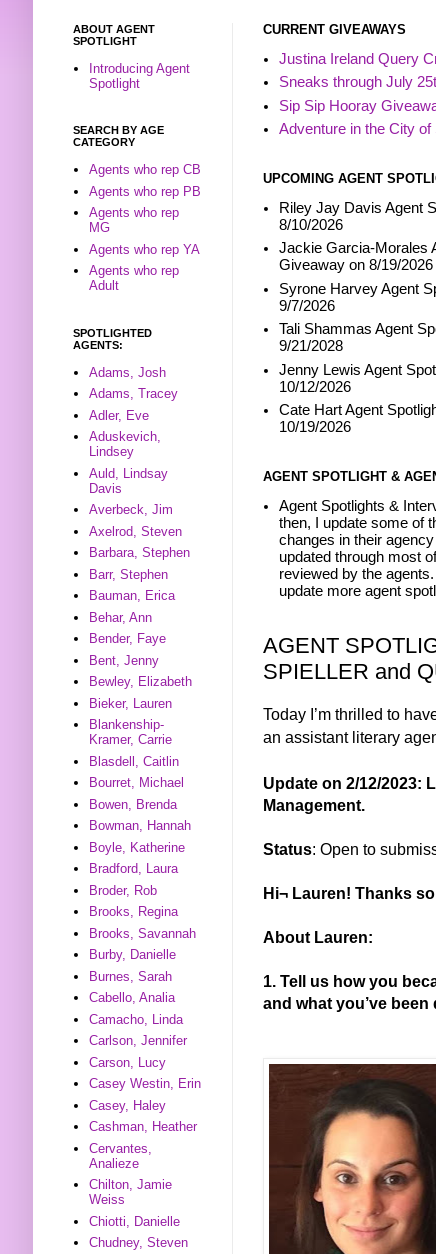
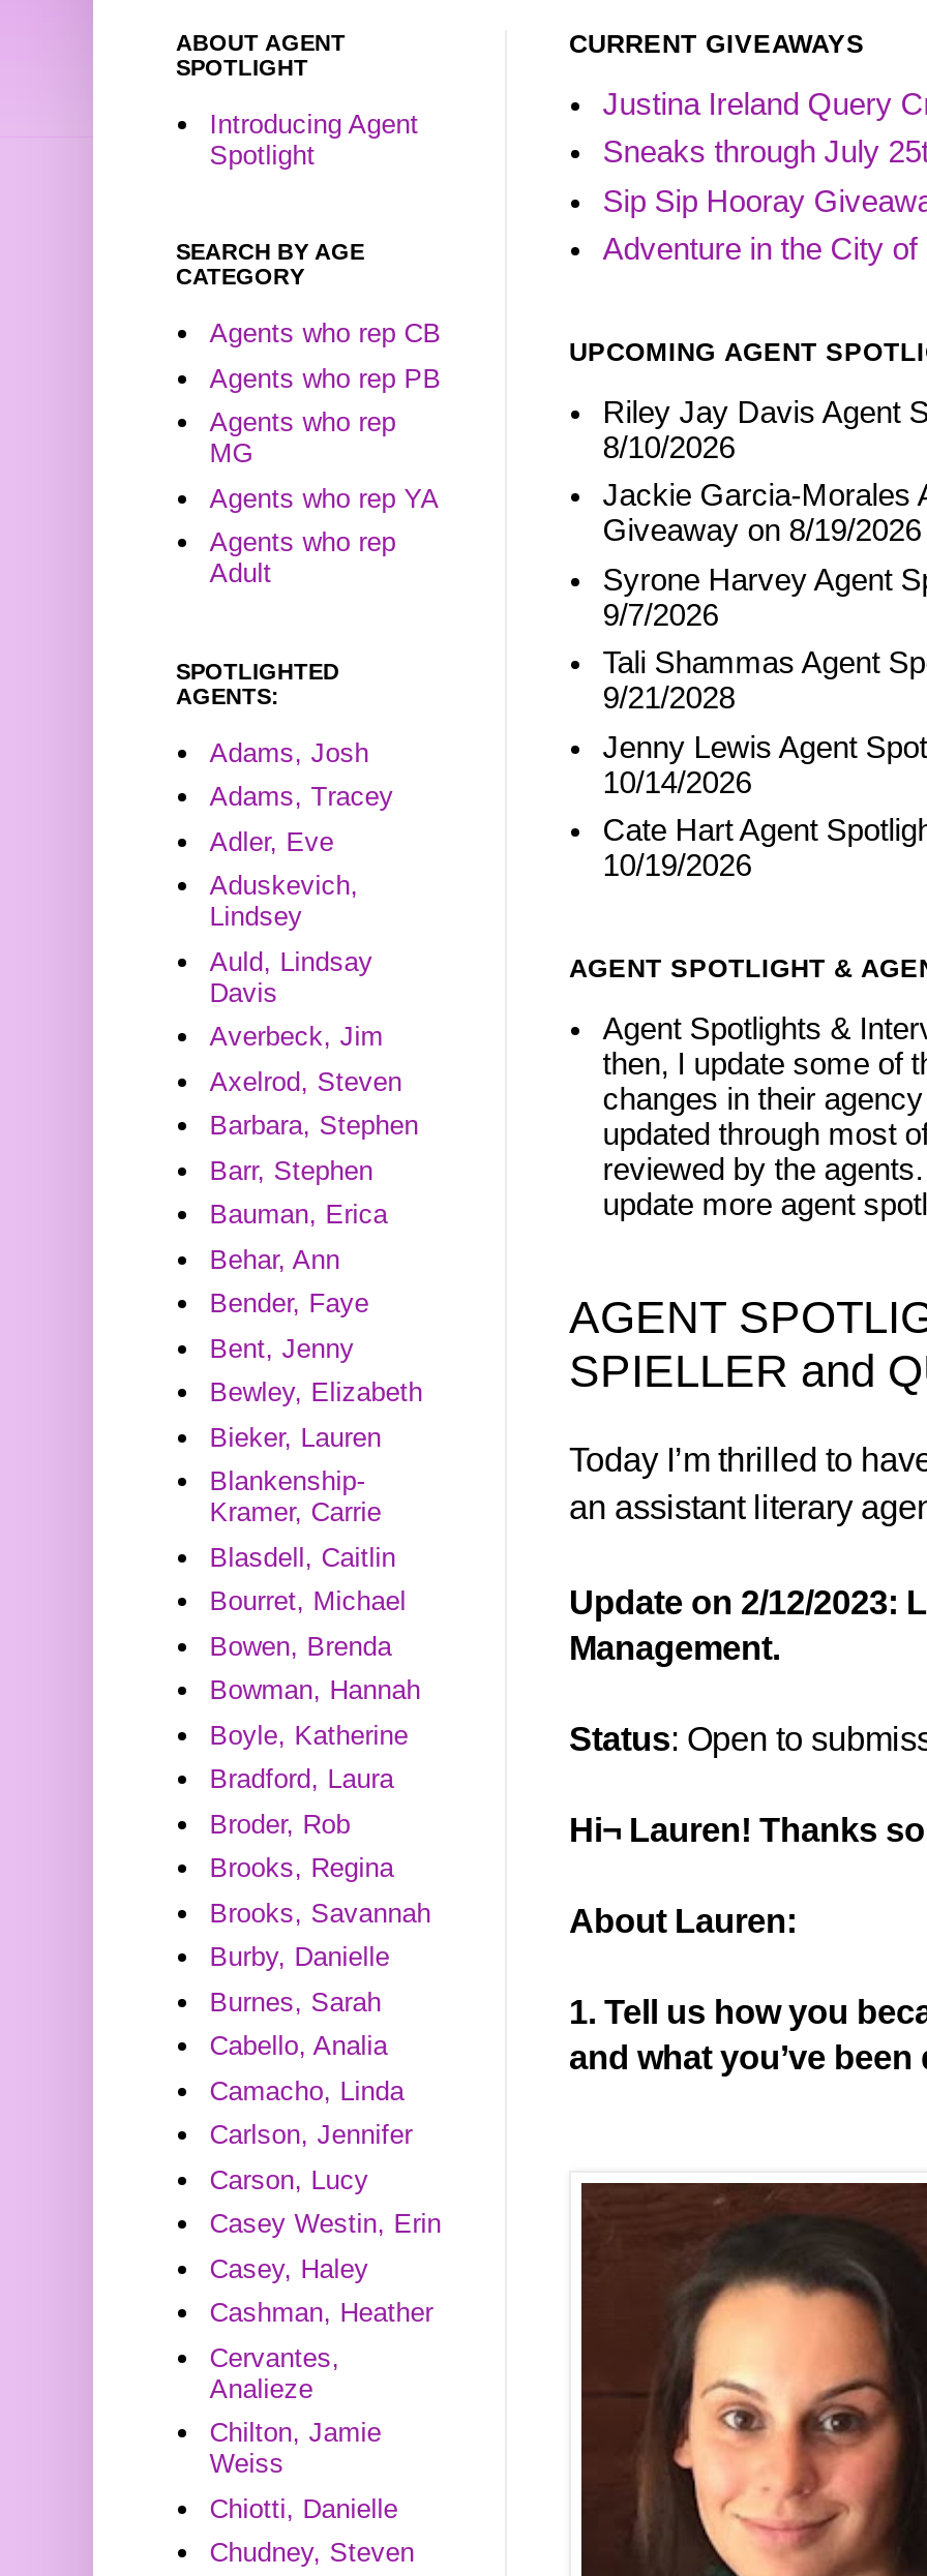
- 10/12/2026
+ 10/14/2026
